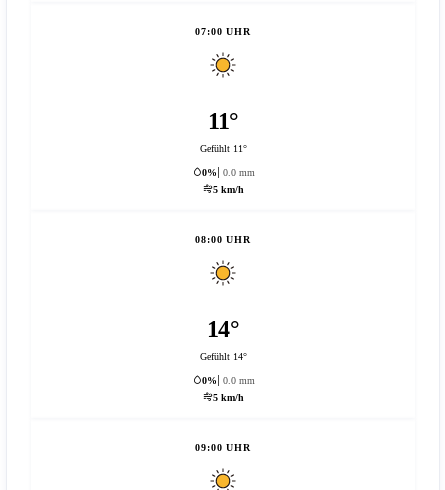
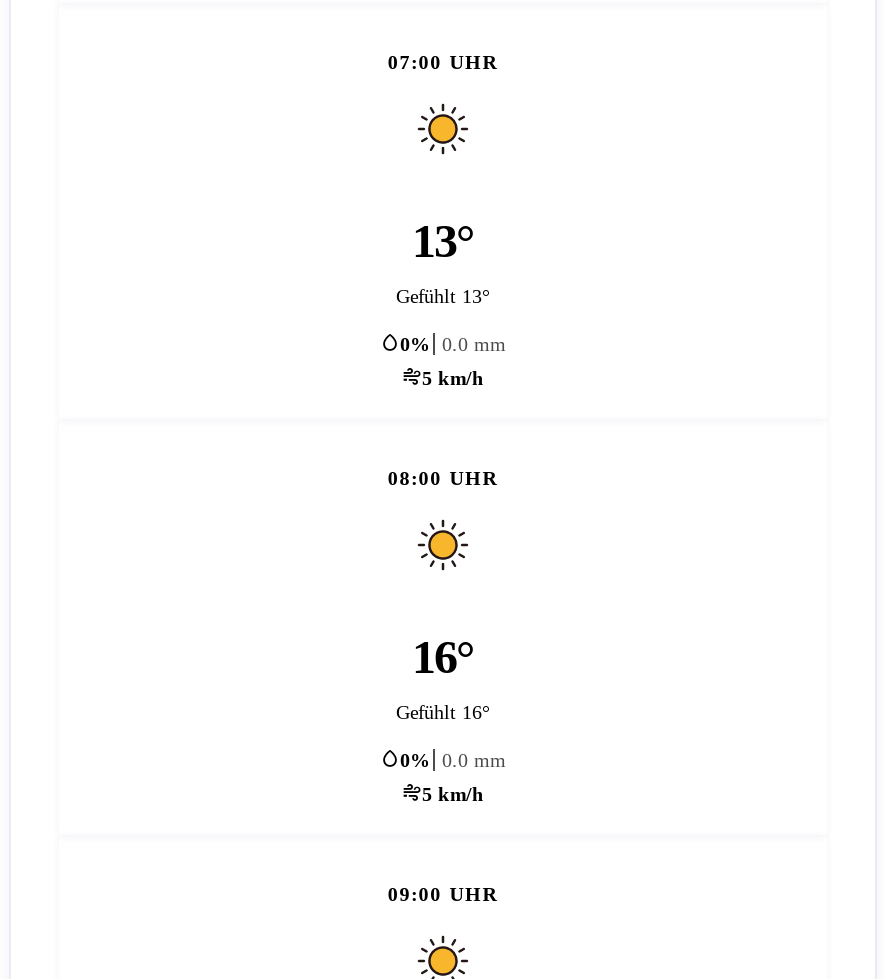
- 11°
+ 13°

- Gefühlt 11°
+ Gefühlt 13°

- 14°
+ 16°

- Gefühlt 14°
+ Gefühlt 16°
